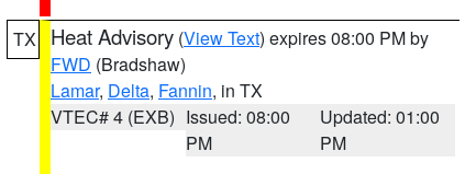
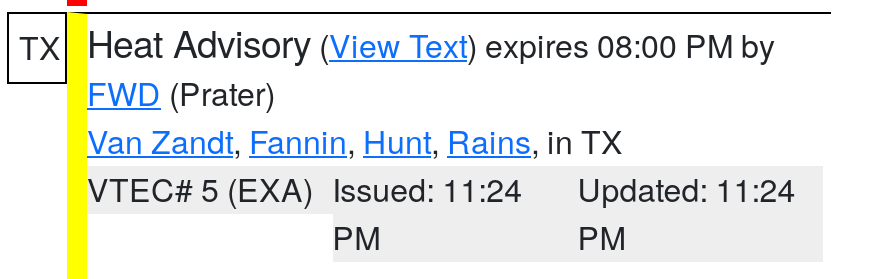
- FWD (Bradshaw)
- Lamar, Delta, Fannin, in TX
- VTEC# 4 (EXB) Issued: 08:00
+ FWD (Prater)
+ Van Zandt, Fannin, Hunt, Rains, in TX
+ VTEC# 5 (EXA) Issued: 11:24

- Updated: 01:00
+ Updated: 11:24
